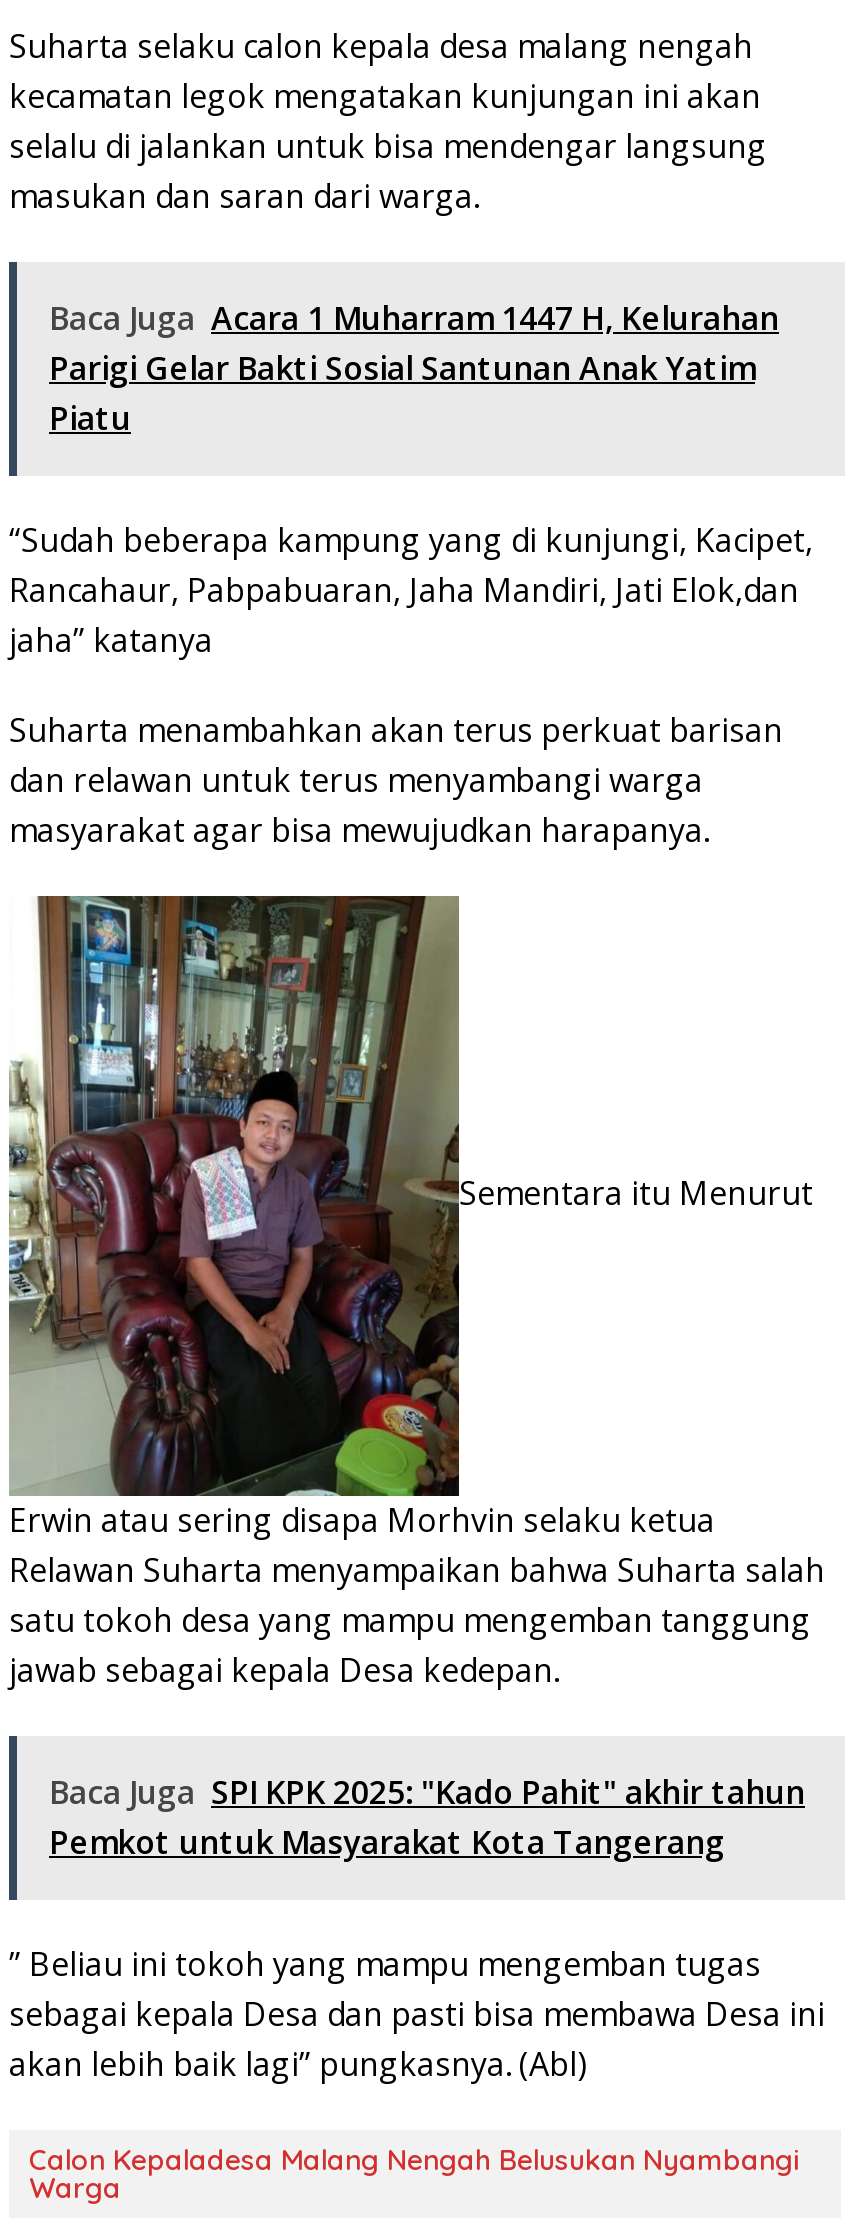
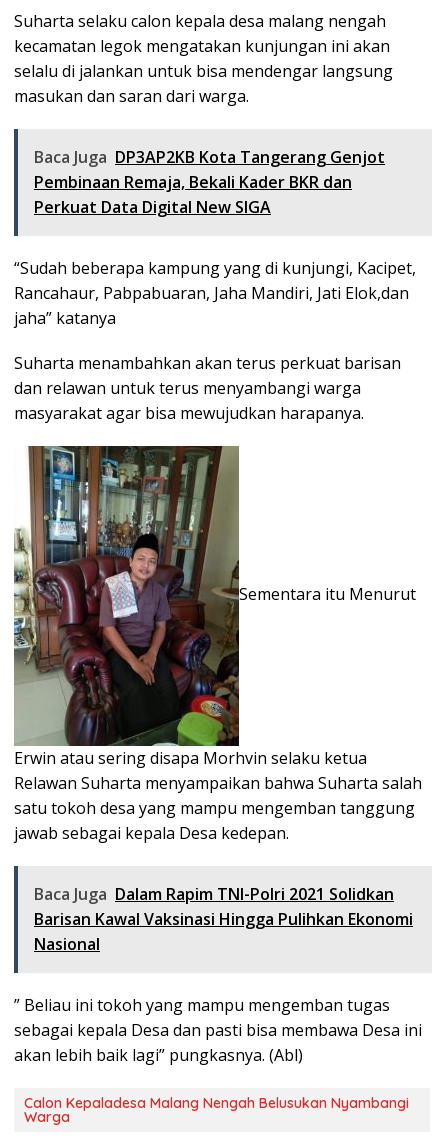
- Baca Juga Acara 1 Muharram 1447 H, Kelurahan
- Parigi Gelar Bakti Sosial Santunan Anak Yatim
- Piatu
+ Baca Juga DP3AP2KB Kota Tangerang Genjot
+ Pembinaan Remaja, Bekali Kader BKR dan
+ Perkuat Data Digital New SIGA

- Baca Juga SPI KPK 2025: "Kado Pahit" akhir tahun
- Pemkot untuk Masyarakat Kota Tangerang
+ Baca Juga Dalam Rapim TNI-Polri 2021 Solidkan
+ Barisan Kawal Vaksinasi Hingga Pulihkan Ekonomi
+ Nasional
